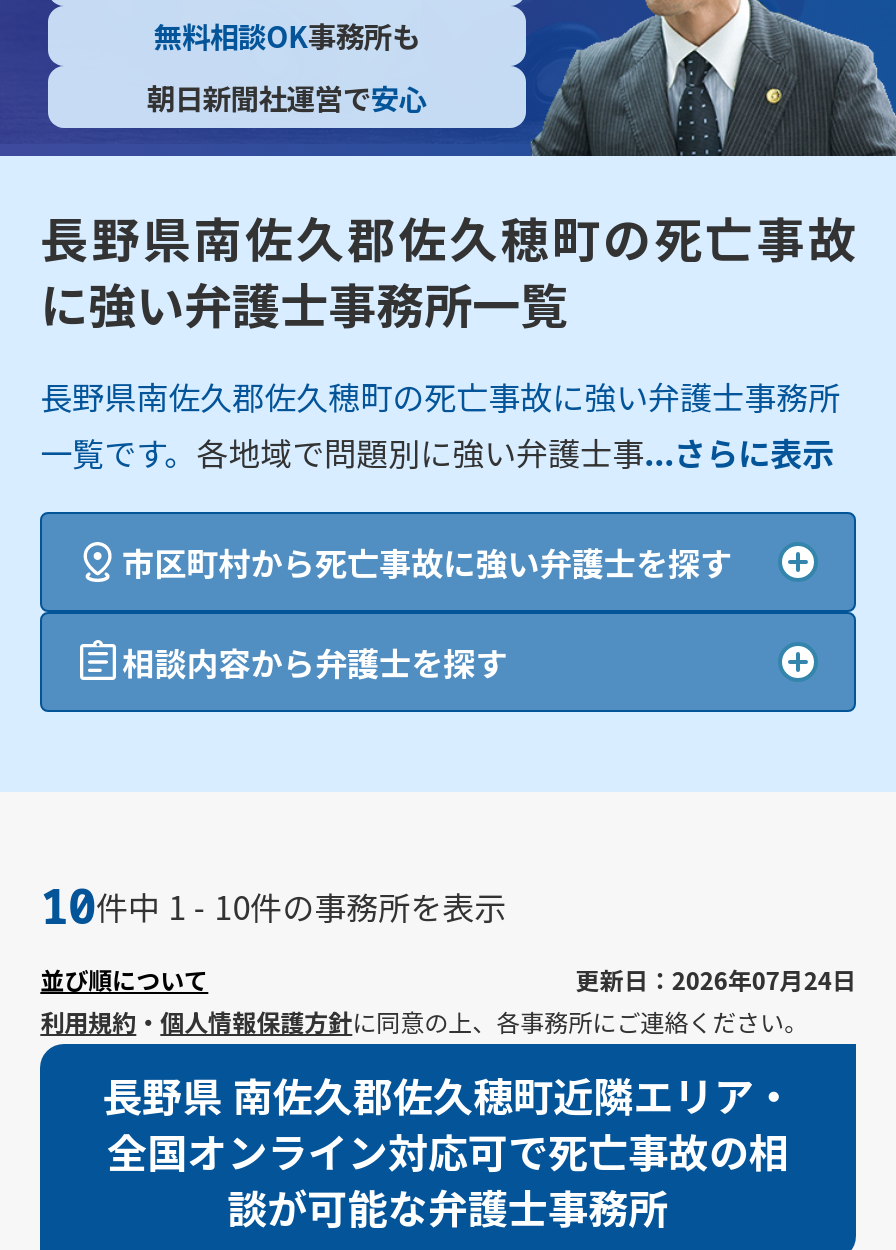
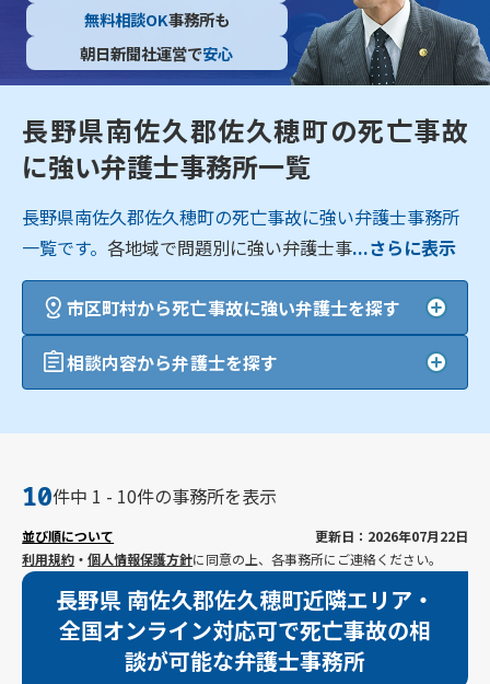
- 更新日：2026年07月24日
+ 更新日：2026年07月22日
